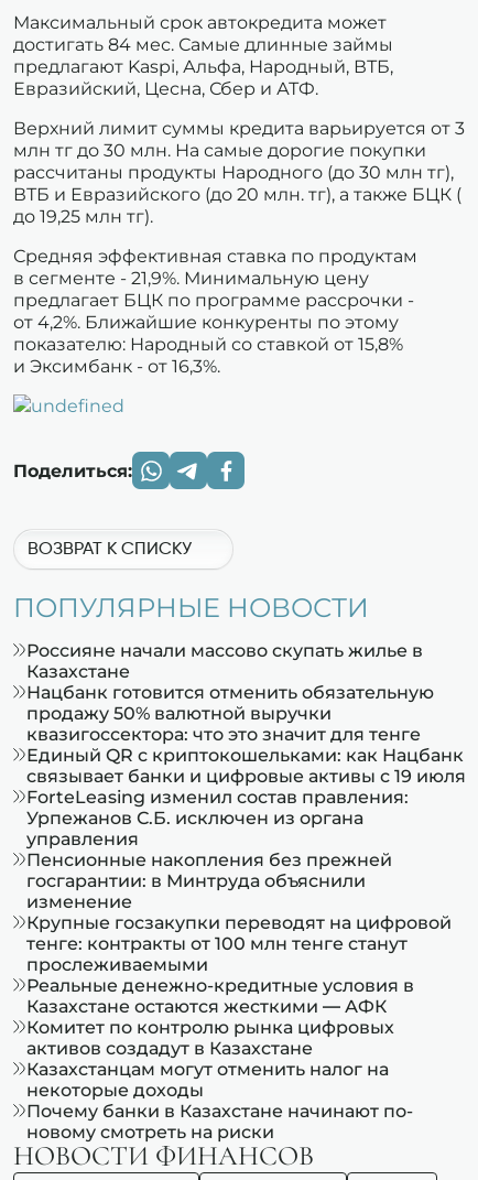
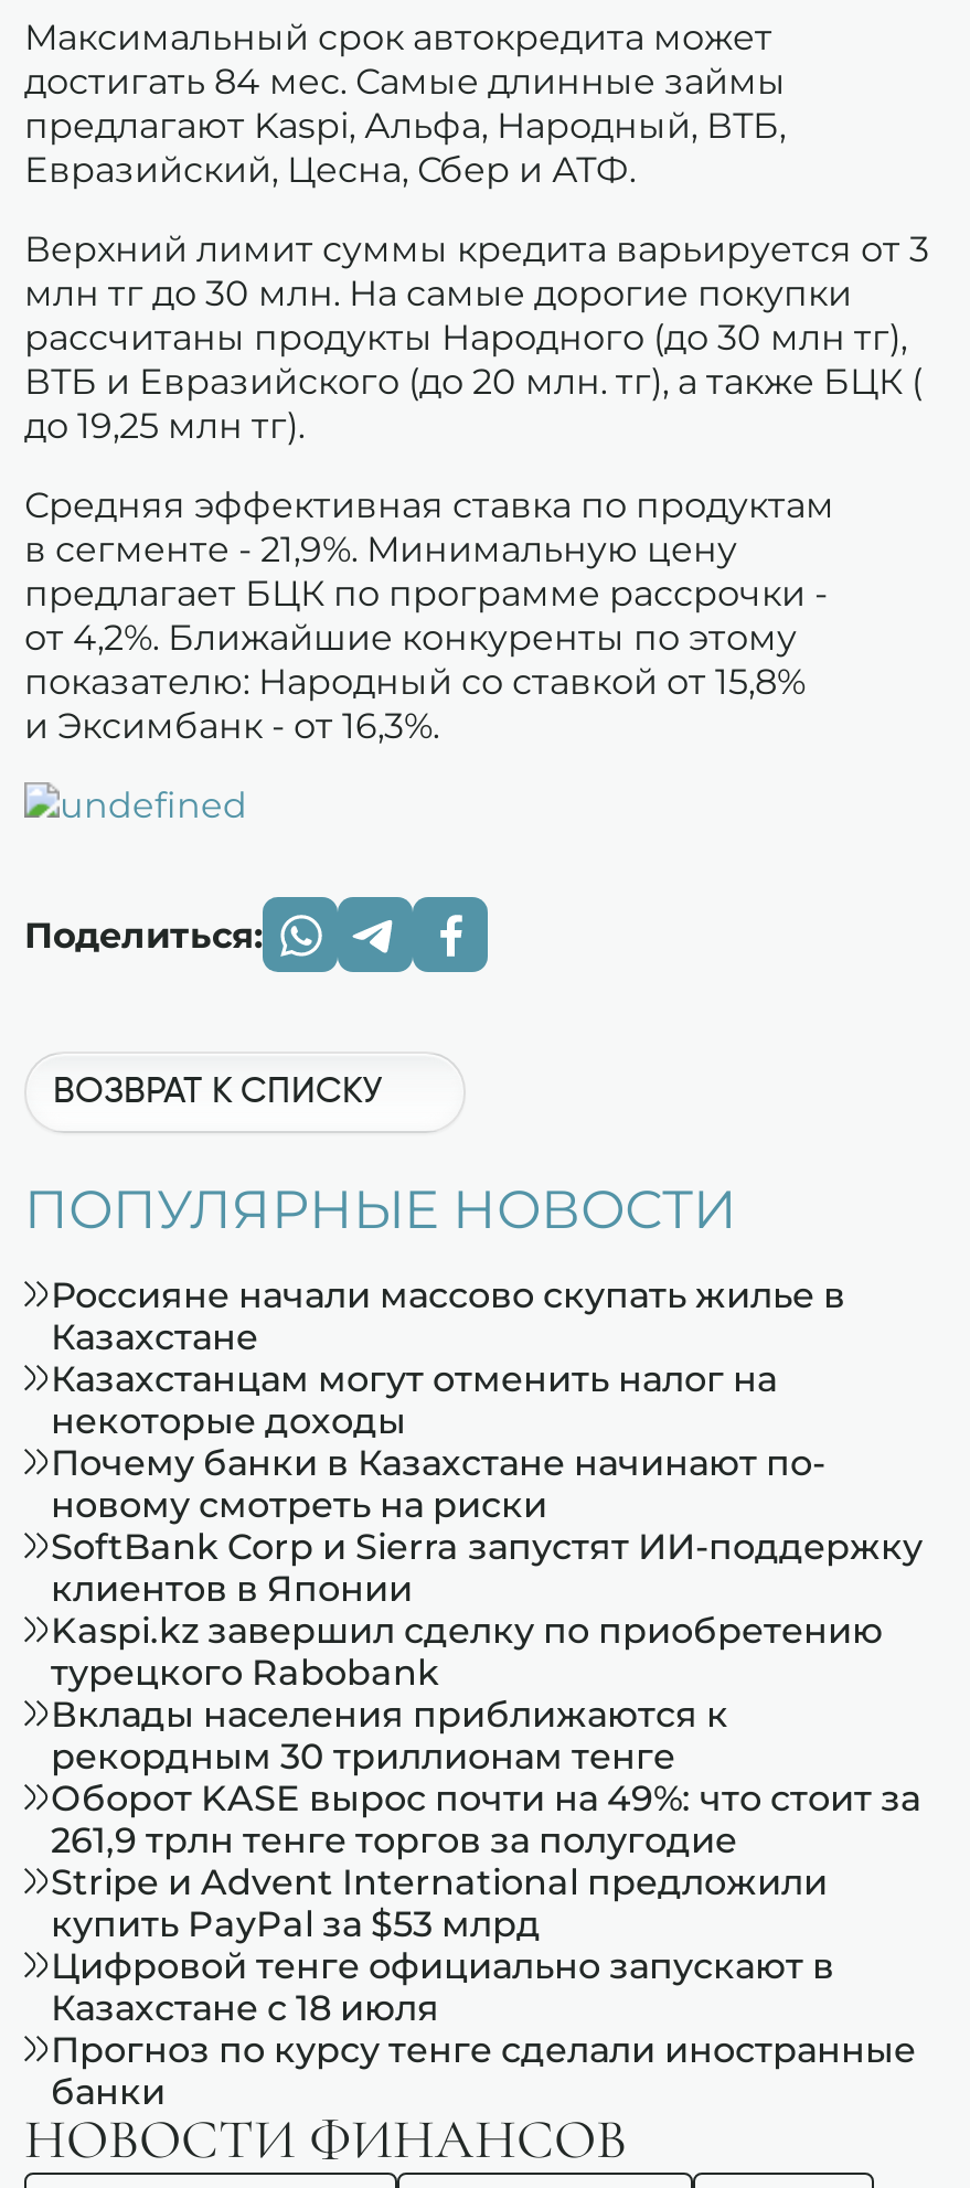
- Нацбанк готовится отменить обязательную
- продажу 50% валютной выручки
- квазигоссектора: что это значит для тенге
- Единый QR с криптокошельками: как Нацбанк
- связывает банки и цифровые активы с 19 июля
- ForteLeasing изменил состав правления:
- Урпежанов С.Б. исключен из органа
- управления
- Пенсионные накопления без прежней
- госгарантии: в Минтруда объяснили
- изменение
- Крупные госзакупки переводят на цифровой
- тенге: контракты от 100 млн тенге станут
- прослеживаемыми
- Реальные денежно-кредитные условия в
- Казахстане остаются жесткими — АФК
- Комитет по контролю рынка цифровых
- активов создадут в Казахстане

moved up: Казахстанцам могут отменить налог на | некоторые доходы | Почему банки в Казахстане начинают по- | новому смотреть на риски

+ SoftBank Corp и Sierra запустят ИИ-поддержку
+ клиентов в Японии
+ Kaspi.kz завершил сделку по приобретению
+ турецкого Rabobank
+ Вклады населения приближаются к
+ рекордным 30 триллионам тенге
+ Оборот KASE вырос почти на 49%: что стоит за
+ 261,9 трлн тенге торгов за полугодие
+ Stripe и Advent International предложили
+ купить PayPal за $53 млрд
+ Цифровой тенге официально запускают в
+ Казахстане с 18 июля
+ Прогноз по курсу тенге сделали иностранные
+ банки
